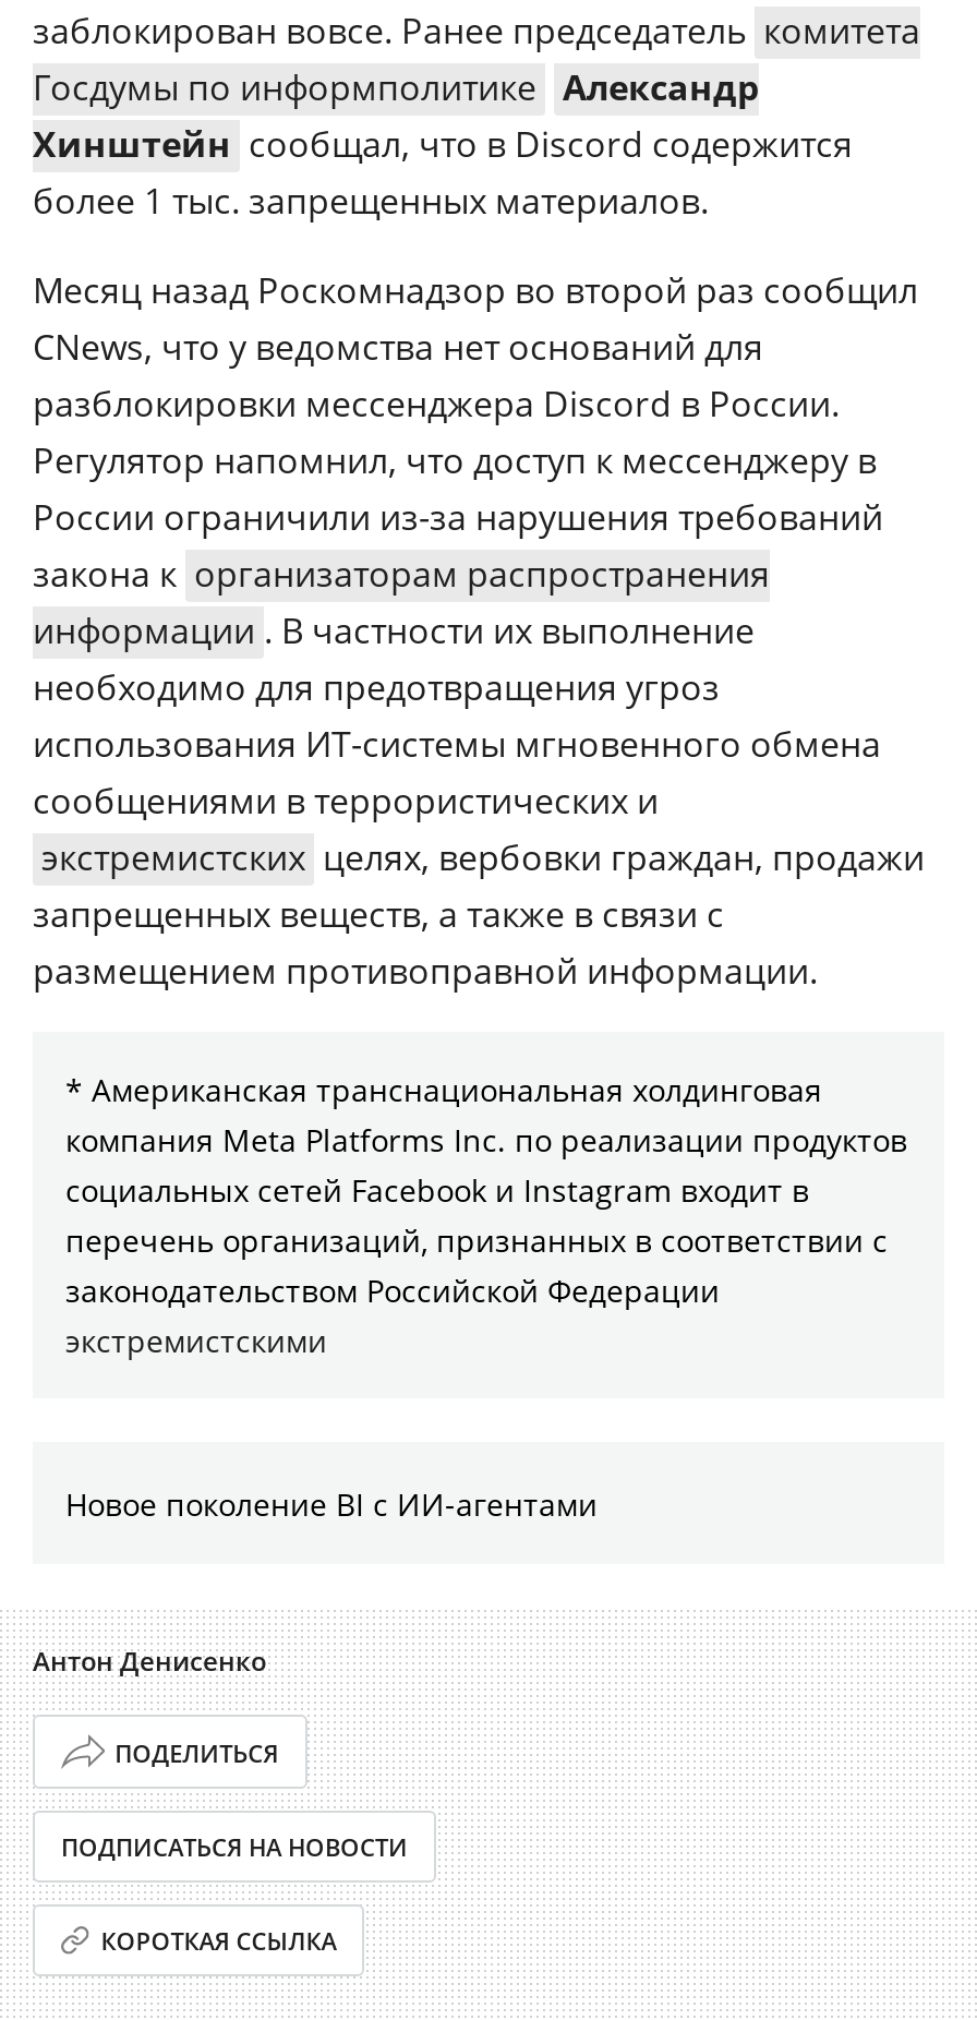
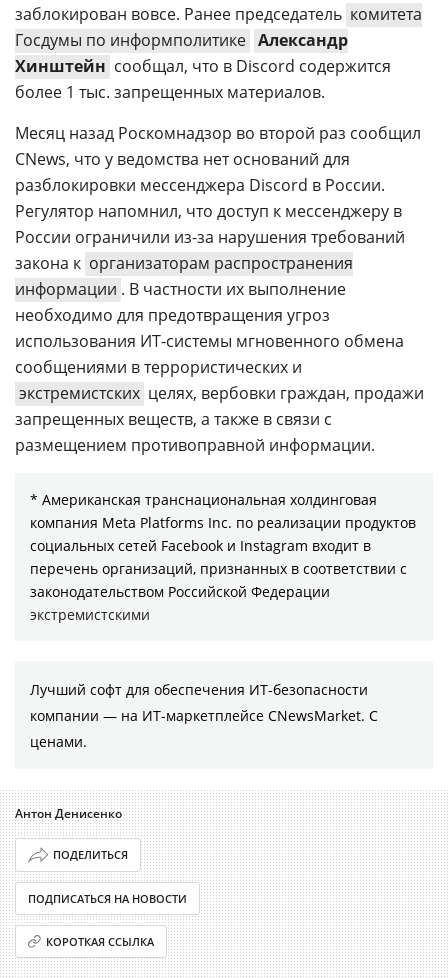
- Новое поколение BI с ИИ-агентами
+ Лучший софт для обеспечения ИТ-безопасности
+ компании ― на ИТ-маркетплейсе CNewsMarket. С
+ ценами.
